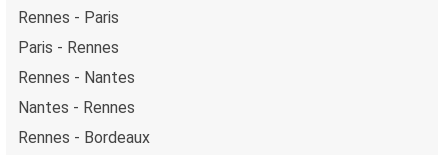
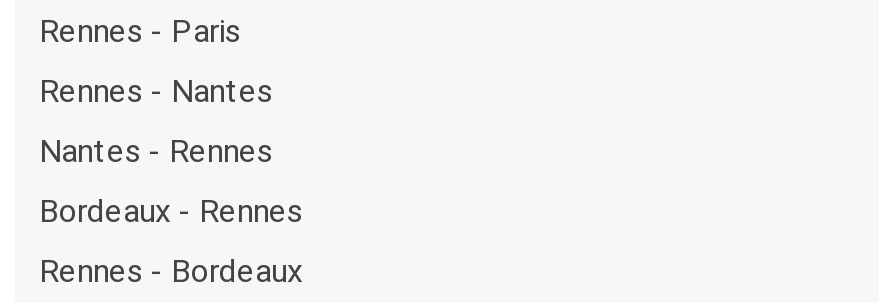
- Paris - Rennes

moved up: Rennes - Nantes | Nantes - Rennes

+ Bordeaux - Rennes
